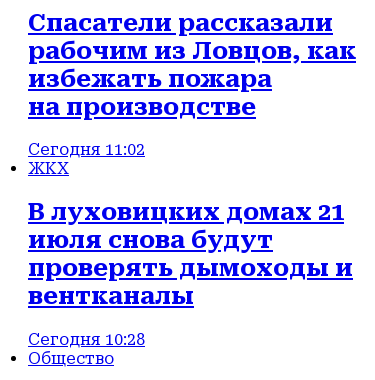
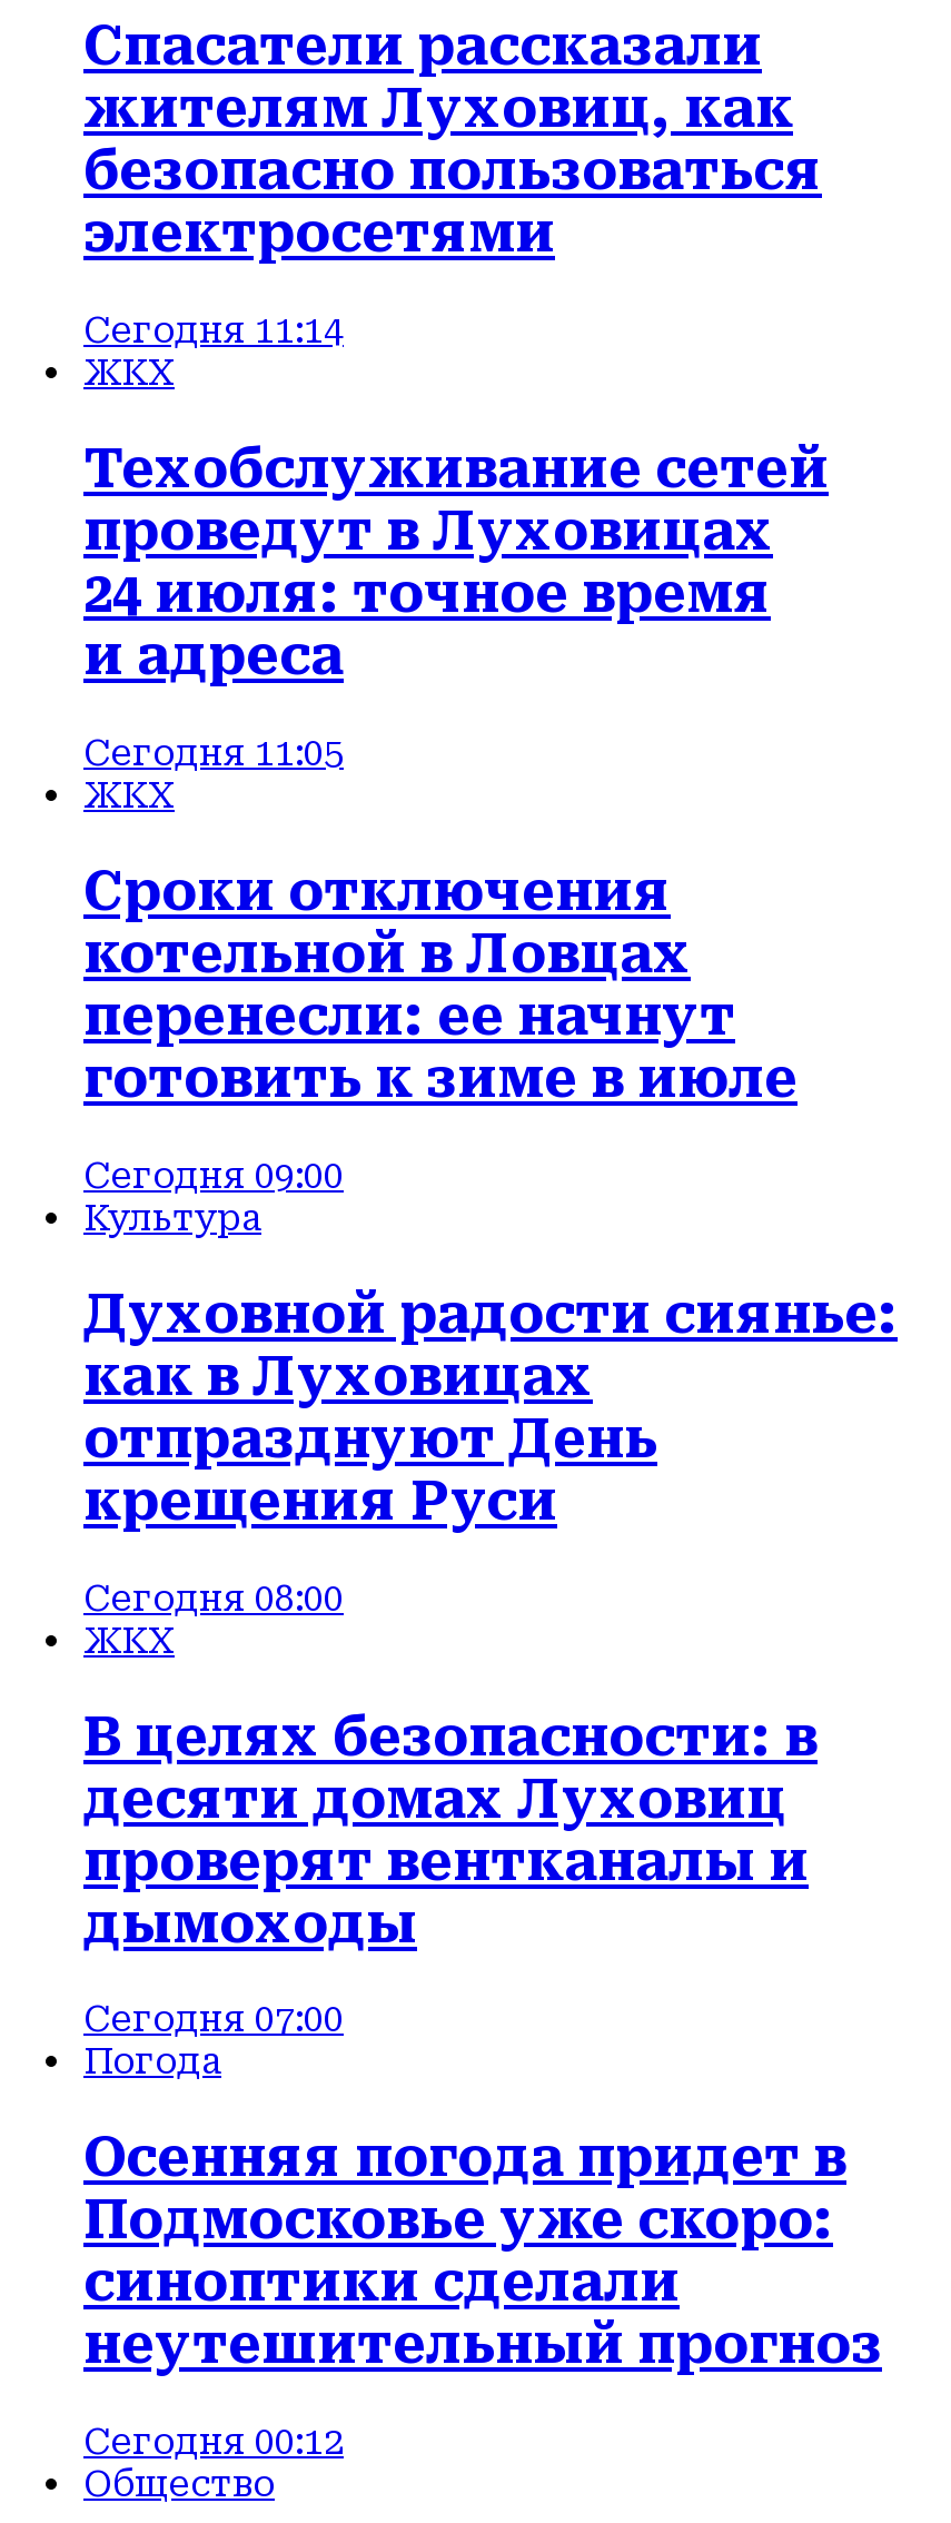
- рабочим из Ловцов, как
- избежать пожара
- на производстве
+ жителям Луховиц, как
+ безопасно пользоваться
+ электросетями

- Сегодня 11:02
+ Сегодня 11:14

- В луховицких домах 21
- июля снова будут
- проверять дымоходы и
- вентканалы
- Сегодня 10:28
+ Техобслуживание сетей
+ проведут в Луховицах
+ 24 июля: точное время
+ и адреса
+ Сегодня 11:05
+ ЖКХ
+ Сроки отключения
+ котельной в Ловцах
+ перенесли: ее начнут
+ готовить к зиме в июле
+ Сегодня 09:00
+ Культура
+ Духовной радости сиянье:
+ как в Луховицах
+ отпразднуют День
+ крещения Руси
+ Сегодня 08:00
+ ЖКХ
+ В целях безопасности: в
+ десяти домах Луховиц
+ проверят вентканалы и
+ дымоходы
+ Сегодня 07:00
+ Погода
+ Осенняя погода придет в
+ Подмосковье уже скоро:
+ синоптики сделали
+ неутешительный прогноз
+ Сегодня 00:12
